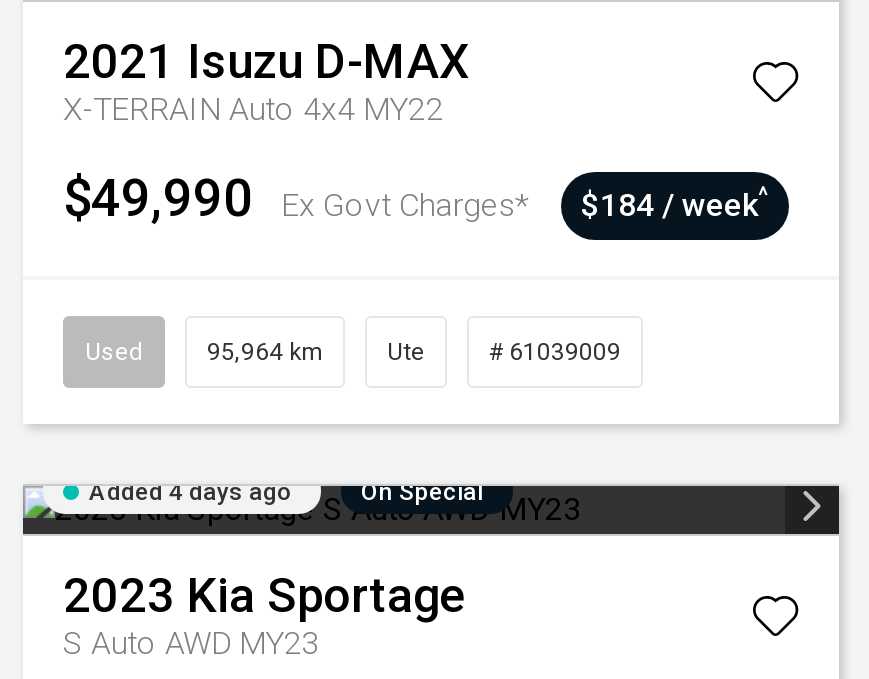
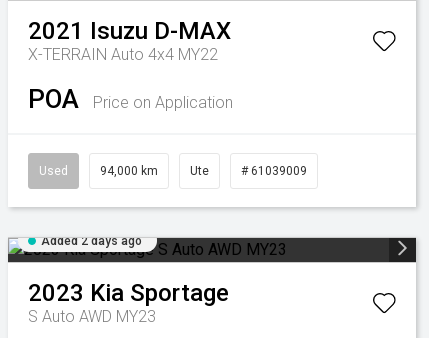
- $49,990
- Ex Govt Charges*
- $184 / week^
+ POA
+ Price on Application

- 95,964 km
+ 94,000 km

- Added 4 days ago
- On Special
+ Added 2 days ago
